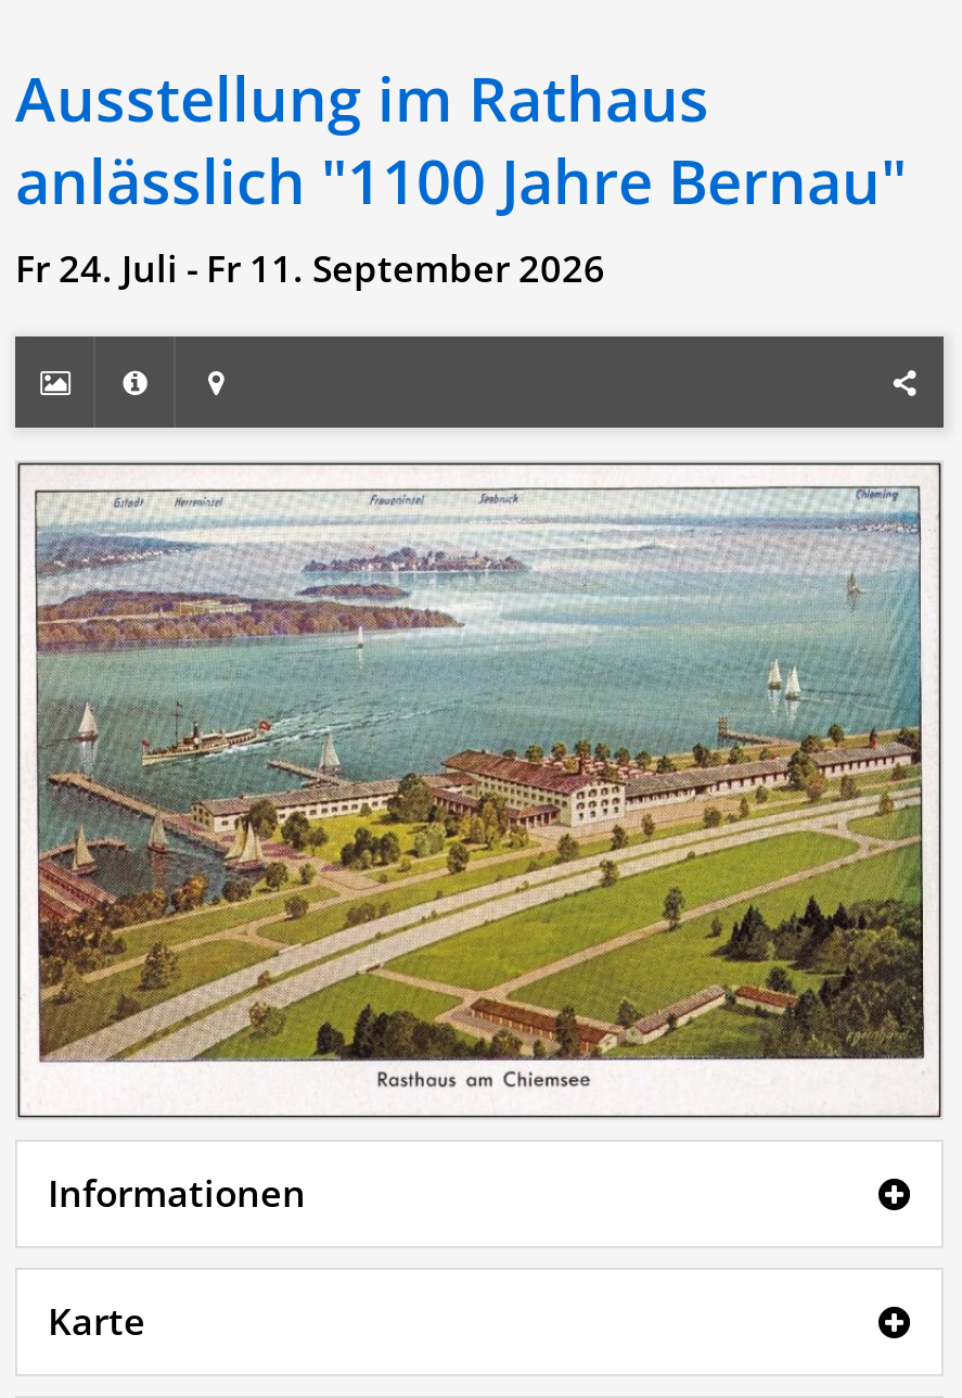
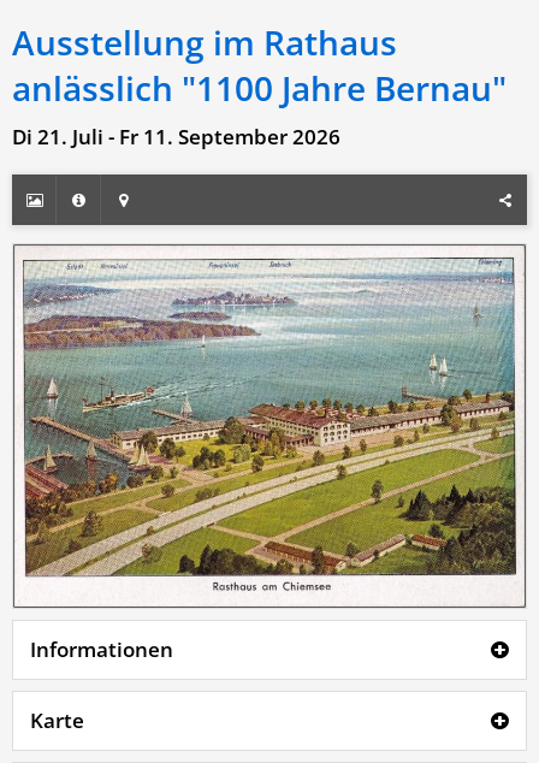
- Fr 24. Juli - Fr 11. September 2026
+ Di 21. Juli - Fr 11. September 2026
